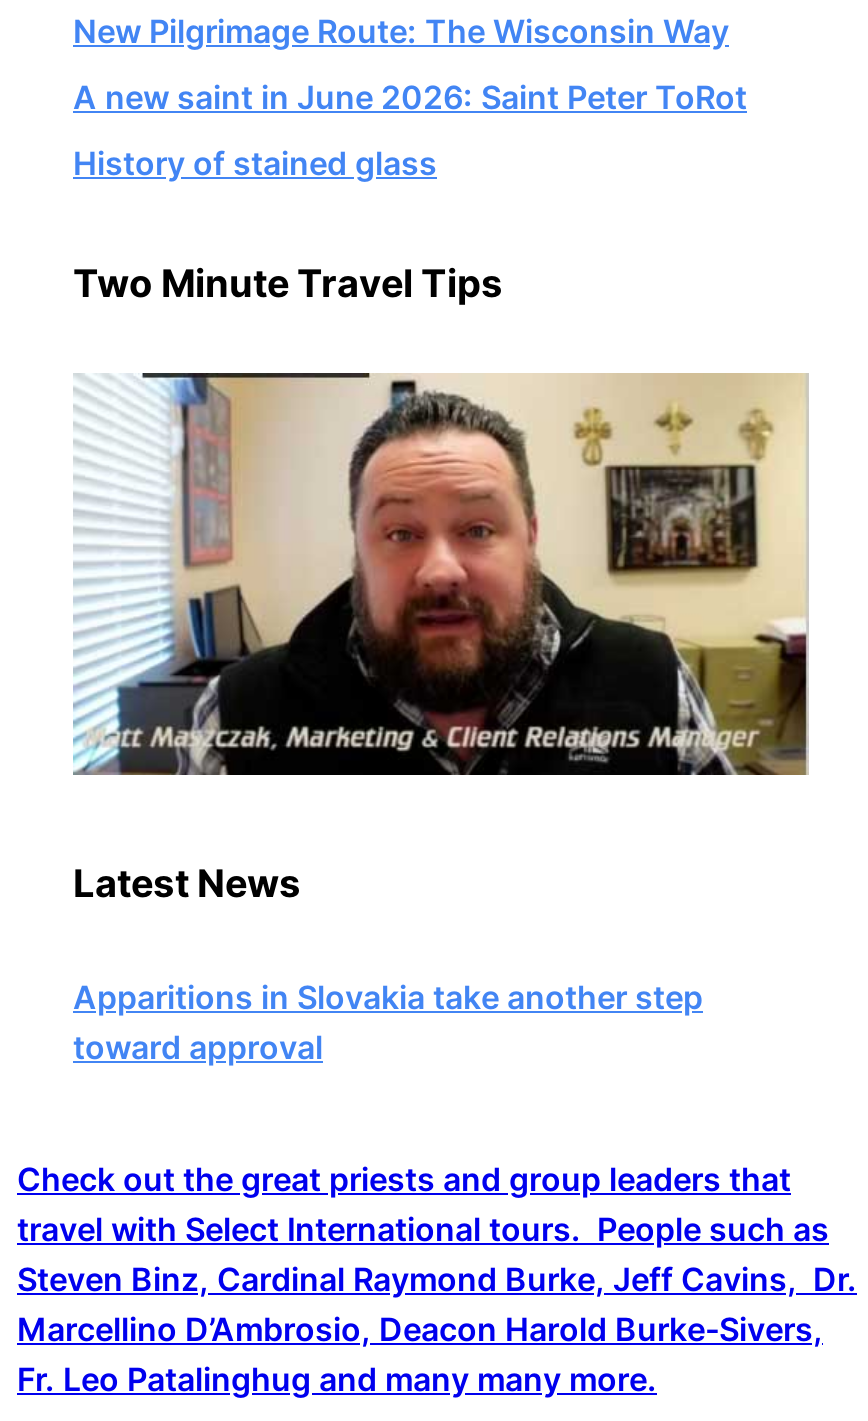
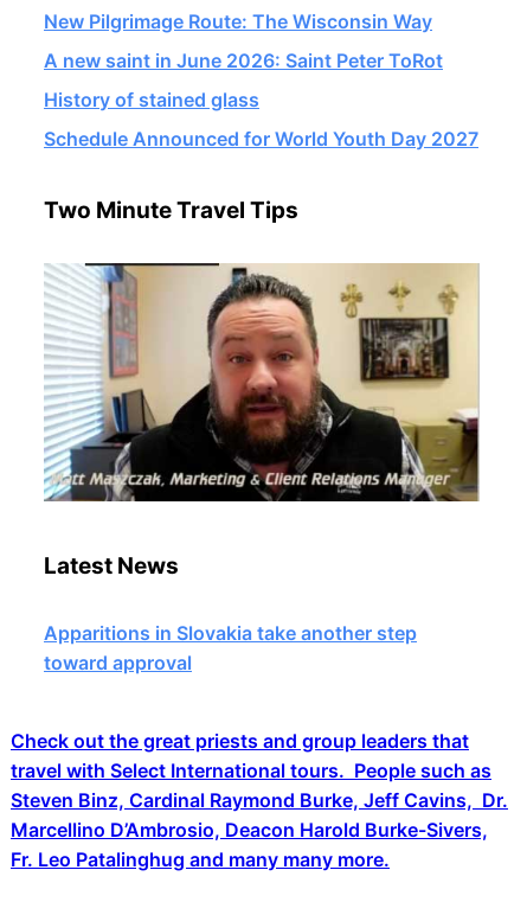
+ Schedule Announced for World Youth Day 2027
